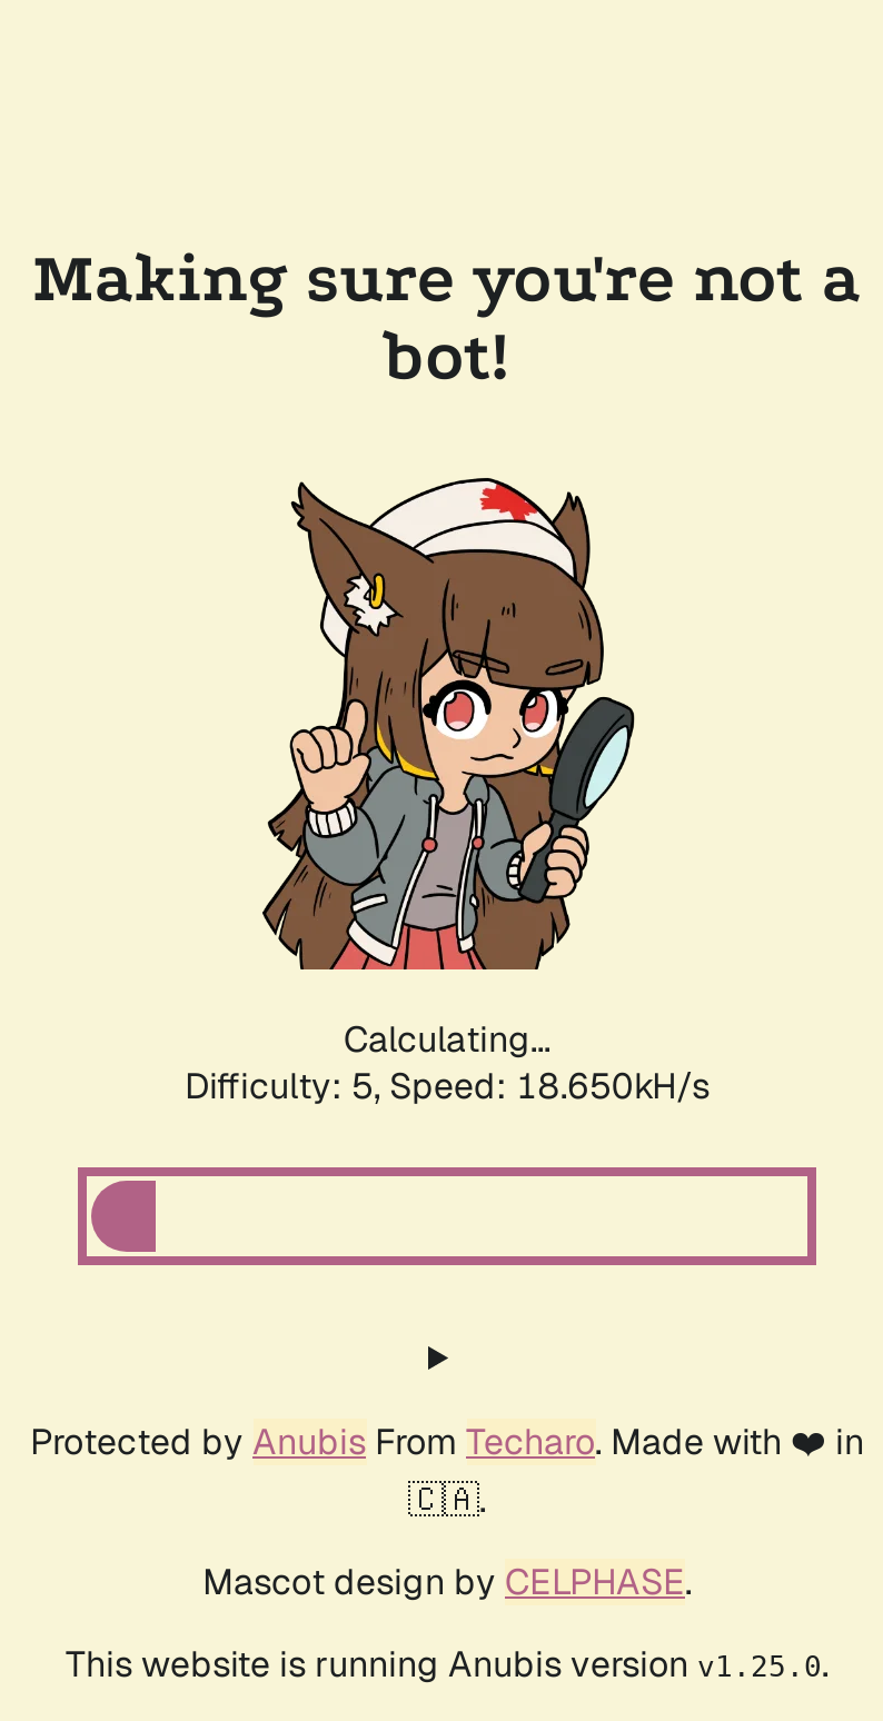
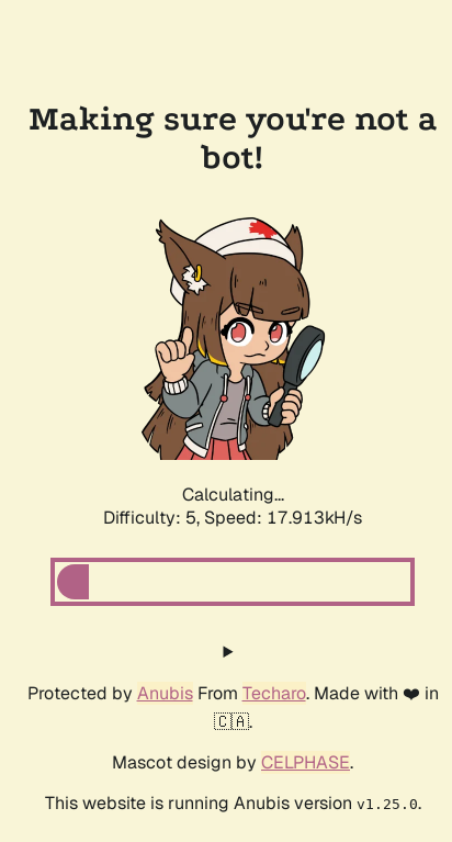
- Difficulty: 5, Speed: 18.650kH/s
+ Difficulty: 5, Speed: 17.913kH/s
